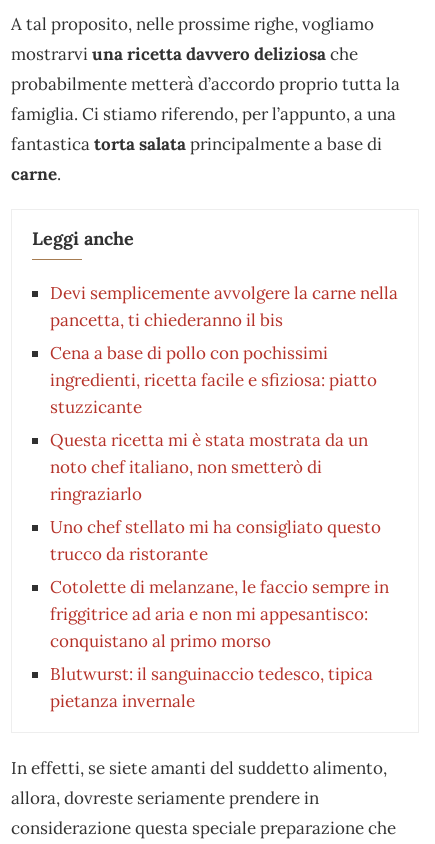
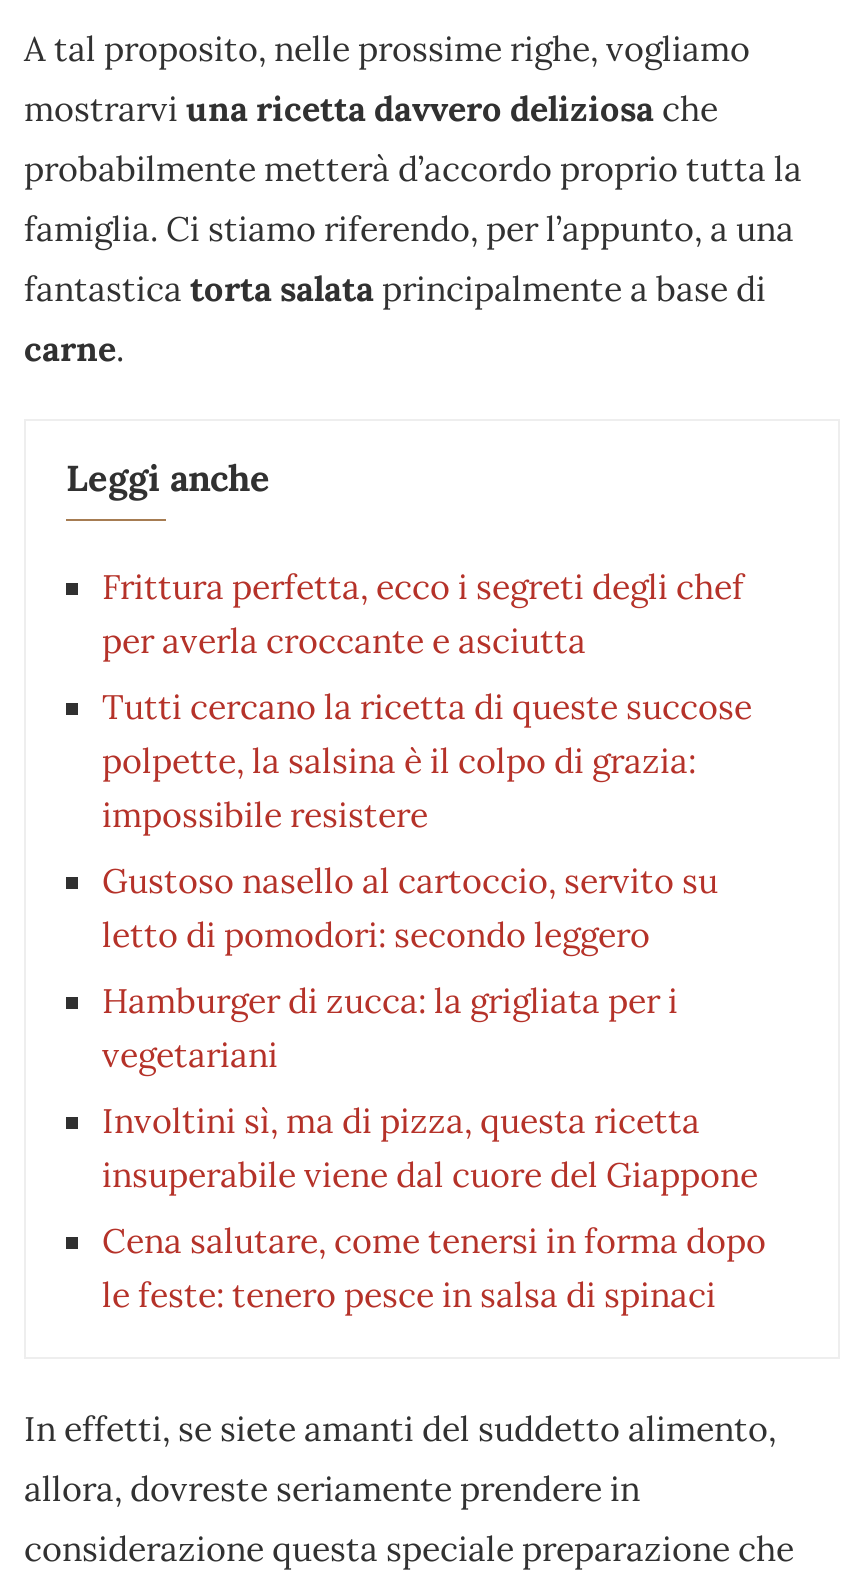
- Devi semplicemente avvolgere la carne nella
- pancetta, ti chiederanno il bis
+ Frittura perfetta, ecco i segreti degli chef
+ per averla croccante e asciutta

- Cena a base di pollo con pochissimi
- ingredienti, ricetta facile e sfiziosa: piatto
- stuzzicante
+ Tutti cercano la ricetta di queste succose
+ polpette, la salsina è il colpo di grazia:
+ impossibile resistere

- Questa ricetta mi è stata mostrata da un
- noto chef italiano, non smetterò di
- ringraziarlo
+ Gustoso nasello al cartoccio, servito su
+ letto di pomodori: secondo leggero

- Uno chef stellato mi ha consigliato questo
- trucco da ristorante
+ Hamburger di zucca: la grigliata per i
+ vegetariani

- Cotolette di melanzane, le faccio sempre in
- friggitrice ad aria e non mi appesantisco:
- conquistano al primo morso
+ Involtini sì, ma di pizza, questa ricetta
+ insuperabile viene dal cuore del Giappone

- Blutwurst: il sanguinaccio tedesco, tipica
- pietanza invernale
+ Cena salutare, come tenersi in forma dopo
+ le feste: tenero pesce in salsa di spinaci
